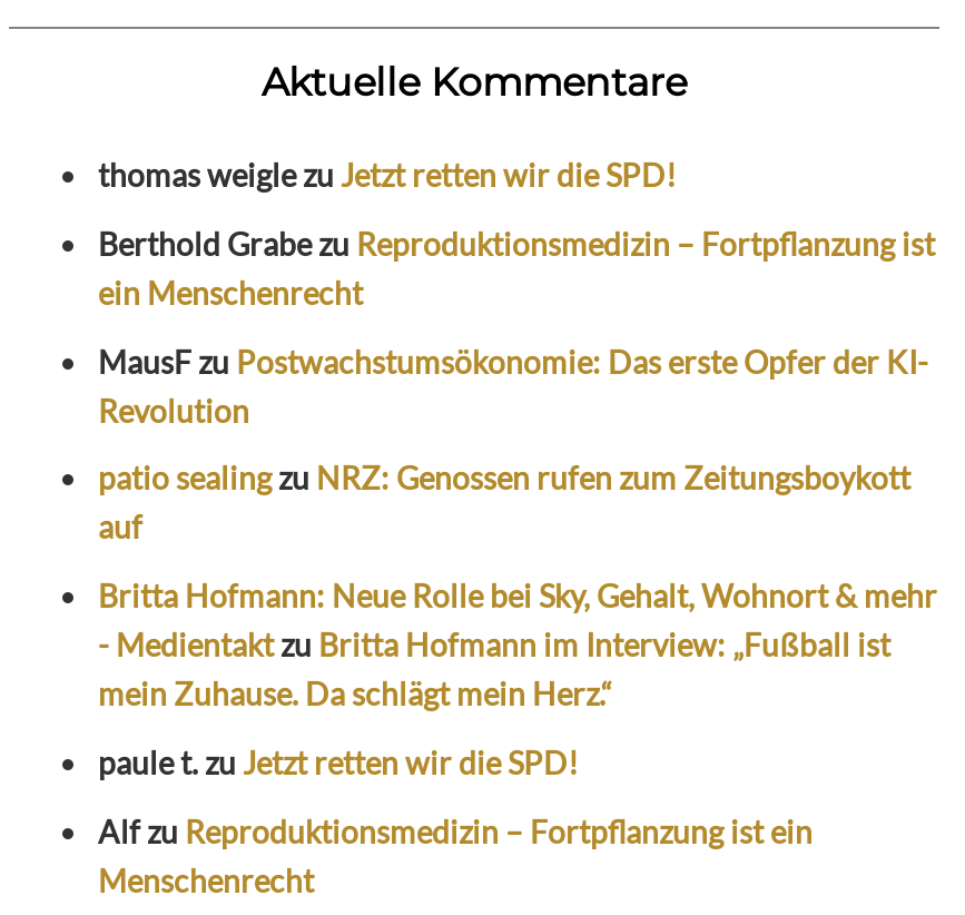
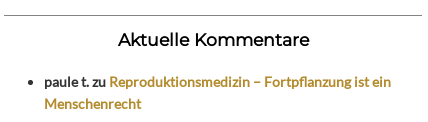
- thomas weigle zu Jetzt retten wir die SPD!
- Berthold Grabe zu Reproduktionsmedizin – Fortpflanzung ist
- ein Menschenrecht
- MausF zu Postwachstumsökonomie: Das erste Opfer der KI-
- Revolution
- patio sealing zu NRZ: Genossen rufen zum Zeitungsboykott
- auf
- Britta Hofmann: Neue Rolle bei Sky, Gehalt, Wohnort & mehr
- - Medientakt zu Britta Hofmann im Interview: „Fußball ist
- mein Zuhause. Da schlägt mein Herz.“
- paule t. zu Jetzt retten wir die SPD!
- Alf zu Reproduktionsmedizin – Fortpflanzung ist ein
+ paule t. zu Reproduktionsmedizin – Fortpflanzung ist ein
